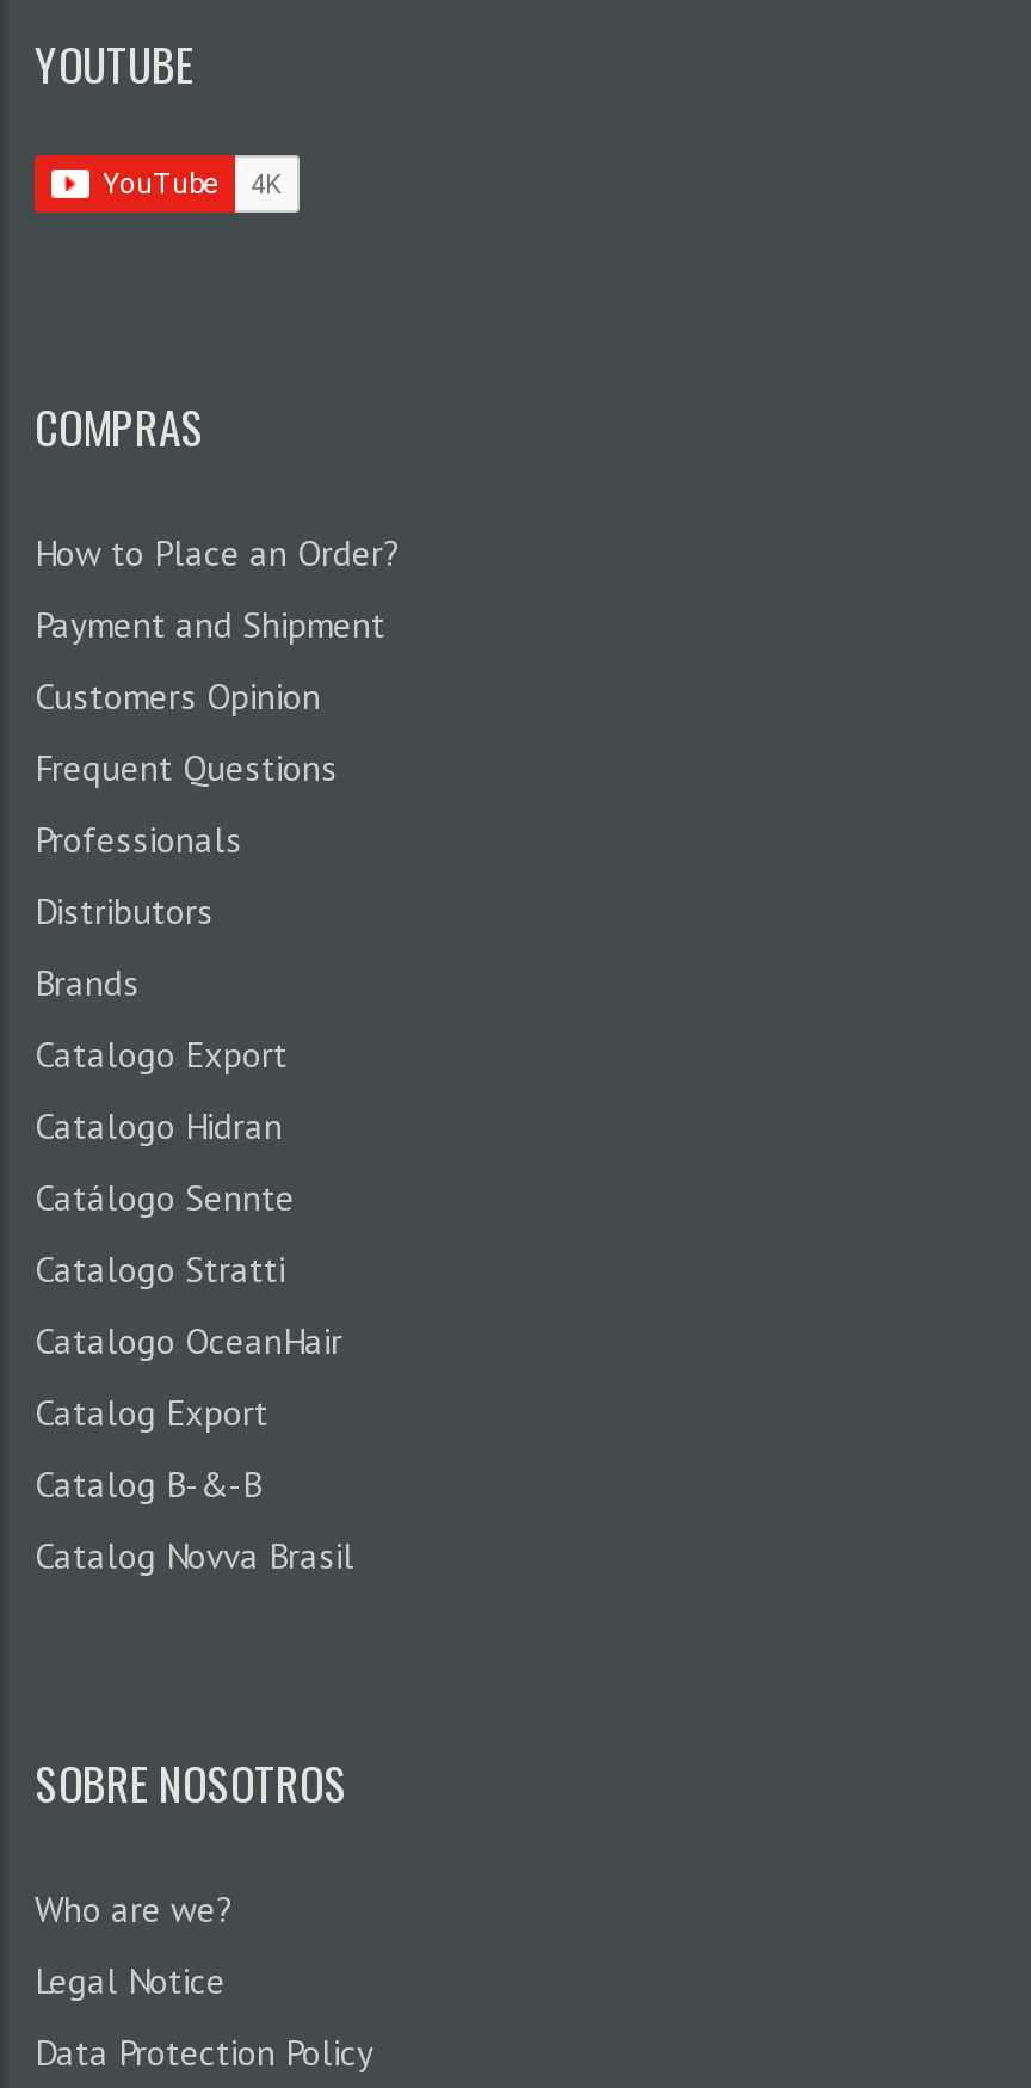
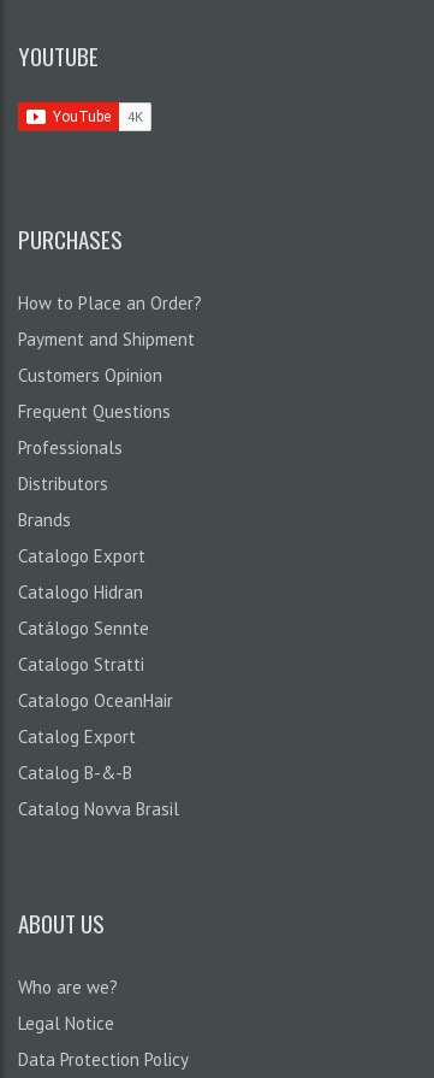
- COMPRAS
+ PURCHASES

- SOBRE NOSOTROS
+ ABOUT US
